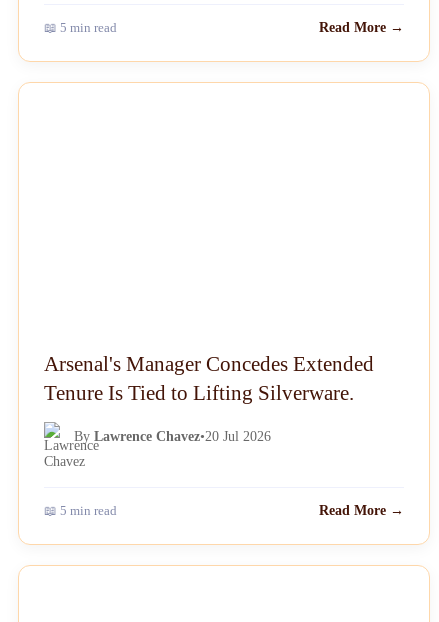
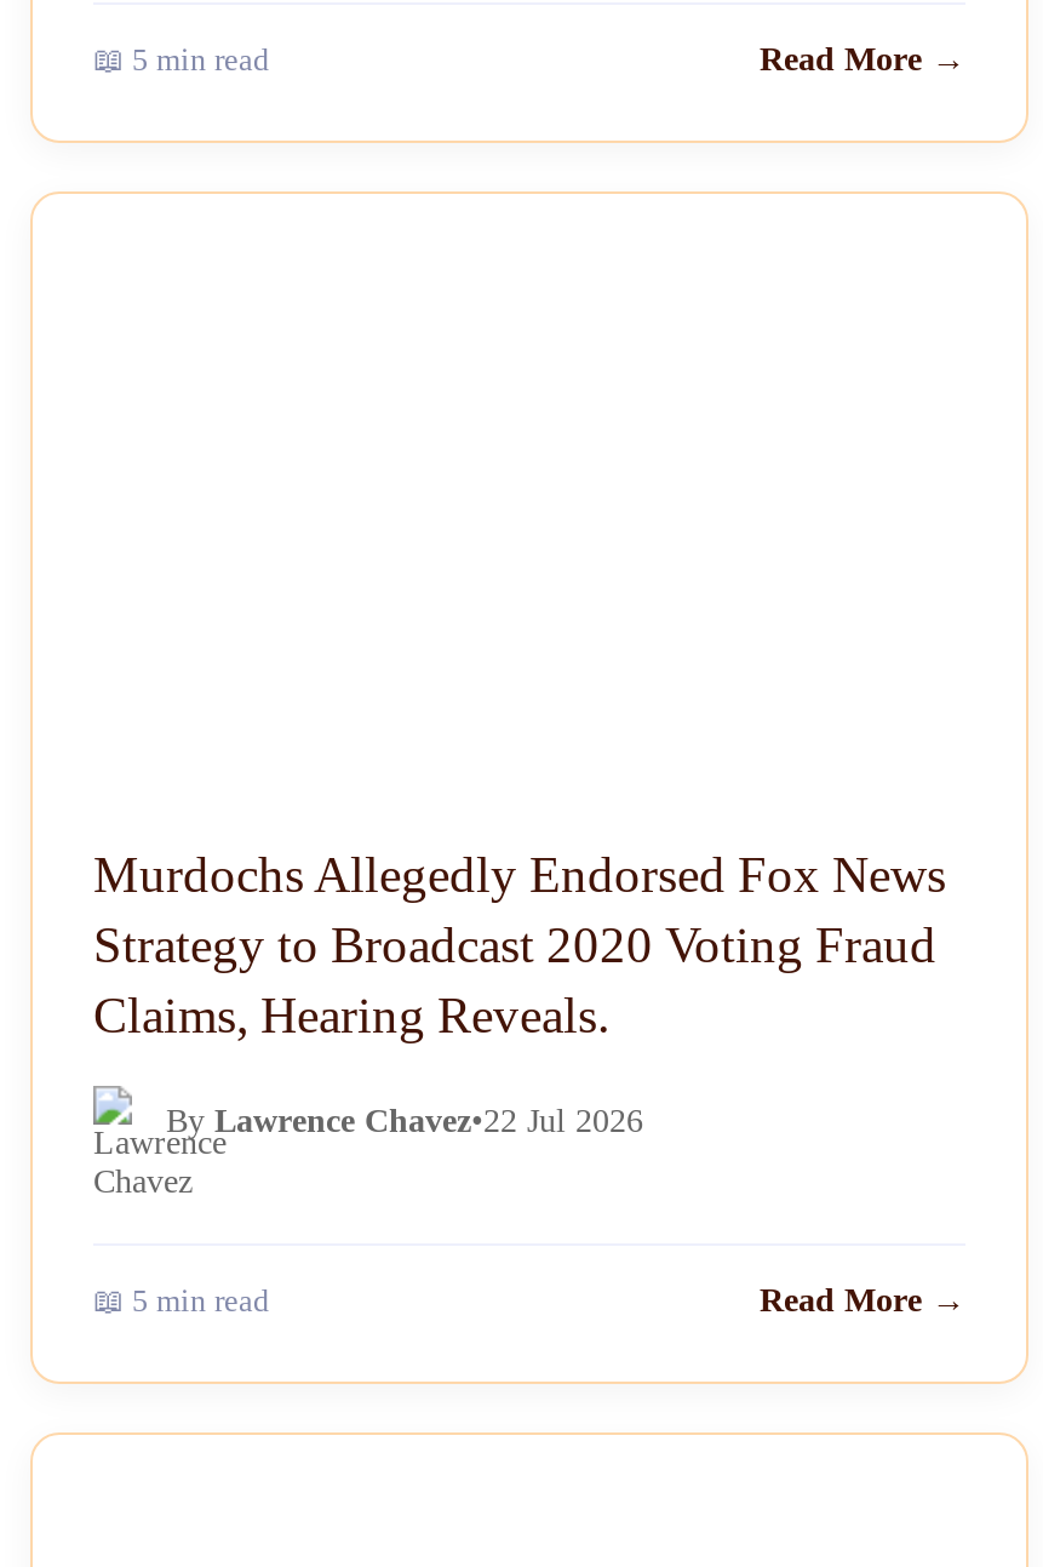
- Arsenal's Manager Concedes Extended
- Tenure Is Tied to Lifting Silverware.
+ Murdochs Allegedly Endorsed Fox News
+ Strategy to Broadcast 2020 Voting Fraud
+ Claims, Hearing Reveals.

- By Lawrence Chavez•20 Jul 2026
+ By Lawrence Chavez•22 Jul 2026
